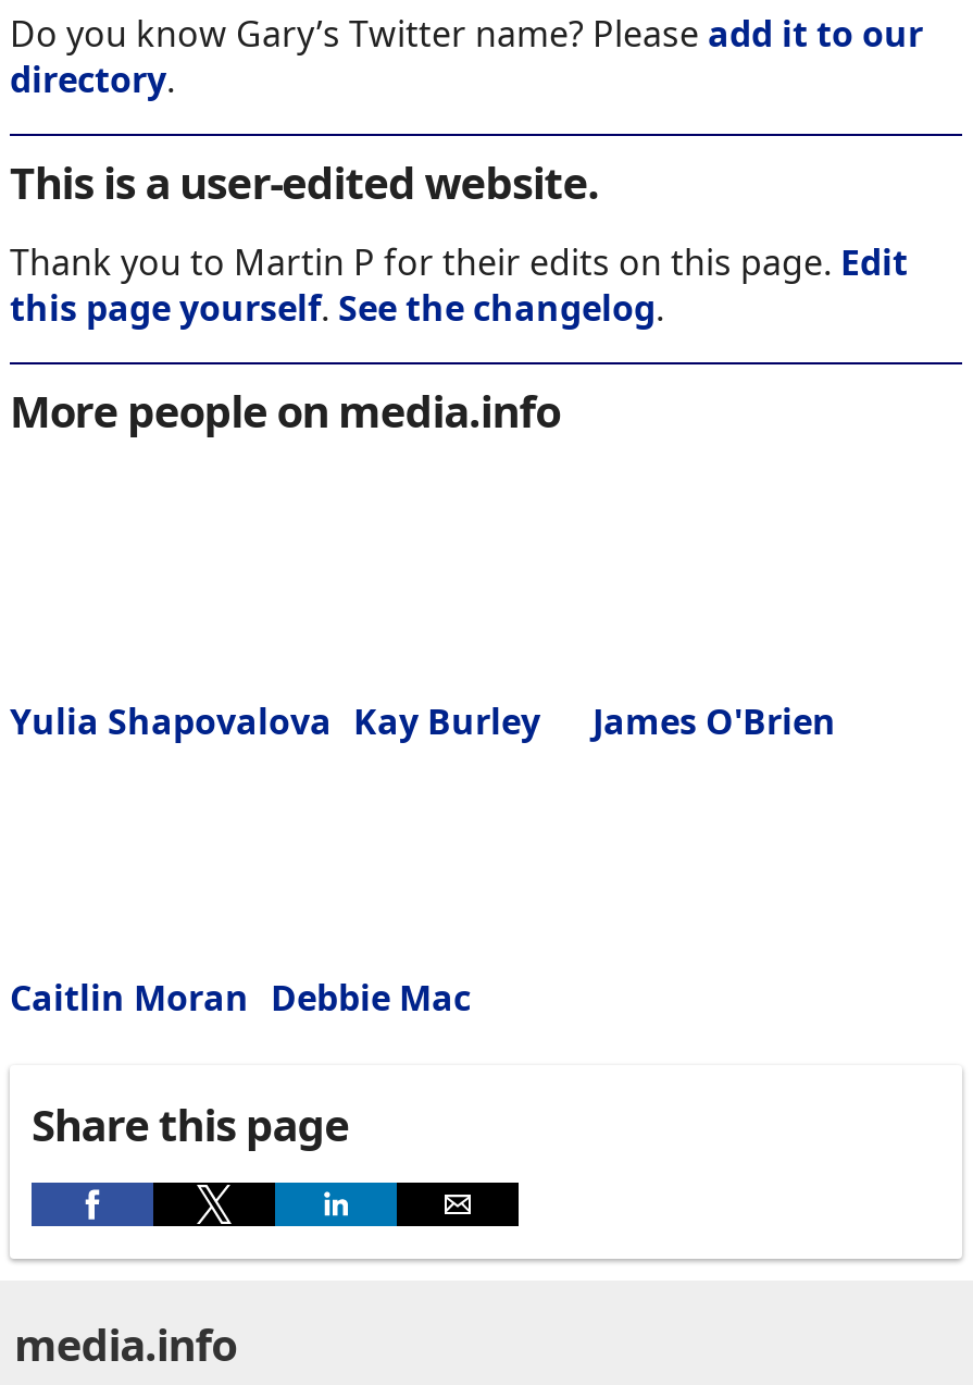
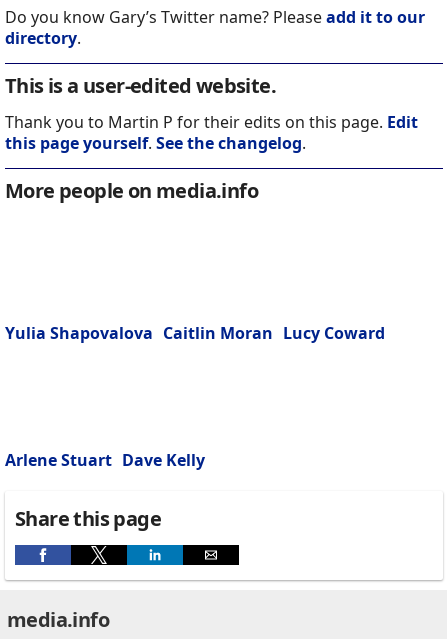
- Yulia Shapovalova Kay Burley
- James O'Brien
+ Yulia Shapovalova Caitlin Moran Lucy Coward

- Caitlin Moran Debbie Mac
+ Arlene Stuart Dave Kelly
